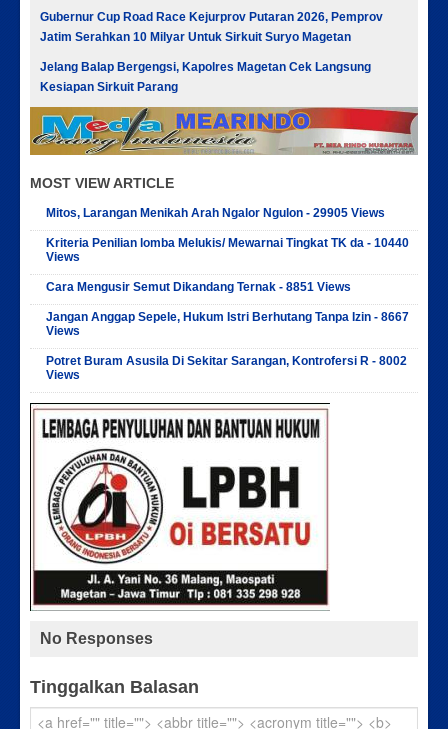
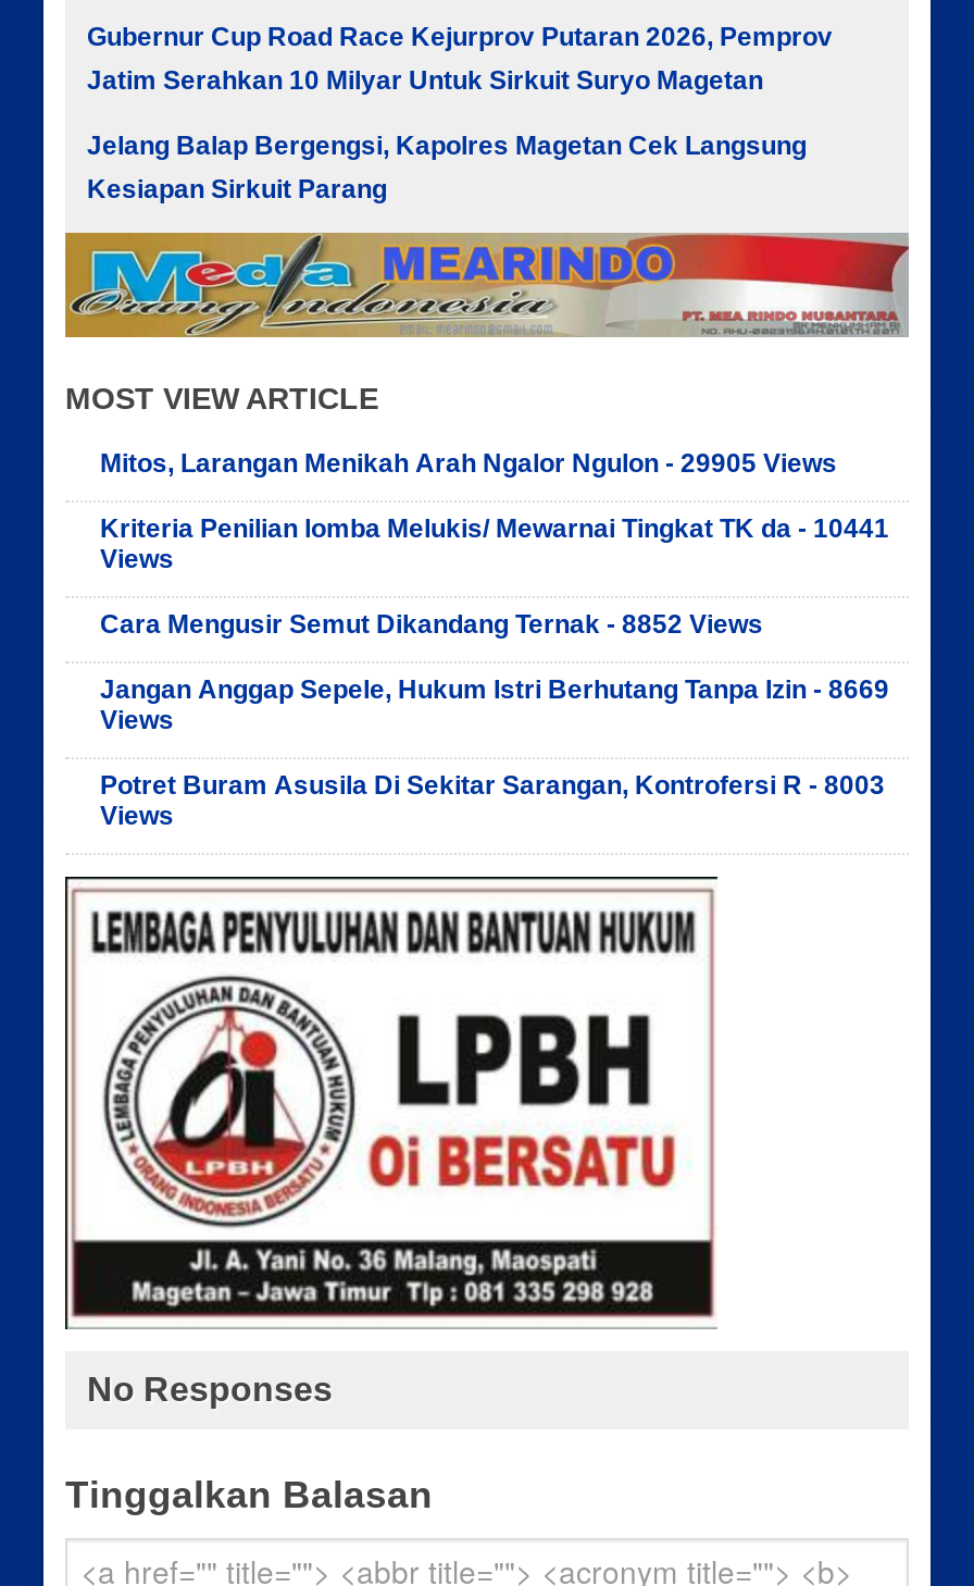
- Kriteria Penilian lomba Melukis/ Mewarnai Tingkat TK da - 10440
+ Kriteria Penilian lomba Melukis/ Mewarnai Tingkat TK da - 10441

- Cara Mengusir Semut Dikandang Ternak - 8851 Views
+ Cara Mengusir Semut Dikandang Ternak - 8852 Views

- Jangan Anggap Sepele, Hukum Istri Berhutang Tanpa Izin - 8667
+ Jangan Anggap Sepele, Hukum Istri Berhutang Tanpa Izin - 8669

- Potret Buram Asusila Di Sekitar Sarangan, Kontrofersi R - 8002
+ Potret Buram Asusila Di Sekitar Sarangan, Kontrofersi R - 8003
